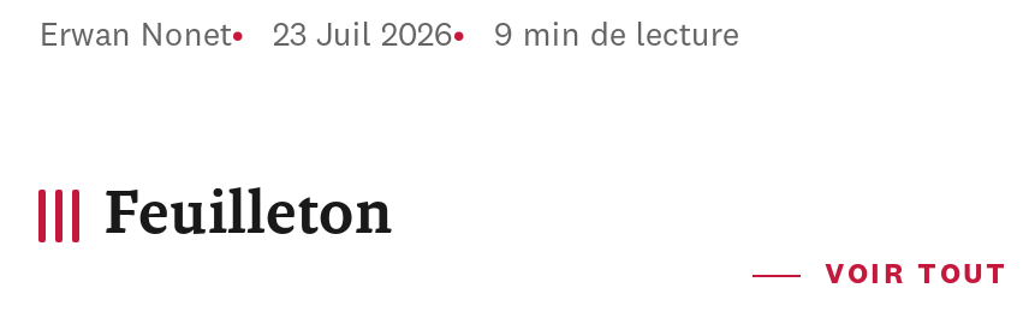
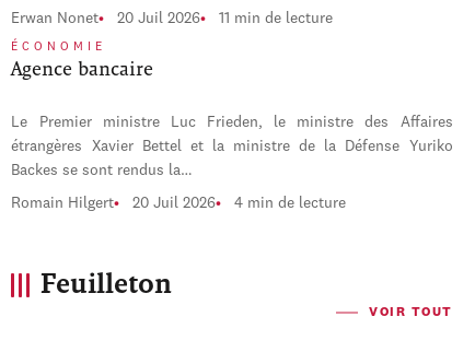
- 23 Juil 2026
- 9 min de lecture
+ 20 Juil 2026
+ 11 min de lecture
+ ÉCONOMIE
+ Agence bancaire
+ Le Premier ministre Luc Frieden, le ministre des Affaires
+ étrangères Xavier Bettel et la ministre de la Défense Yuriko
+ Backes se sont rendus la…
+ Romain Hilgert
+ 20 Juil 2026
+ 4 min de lecture
